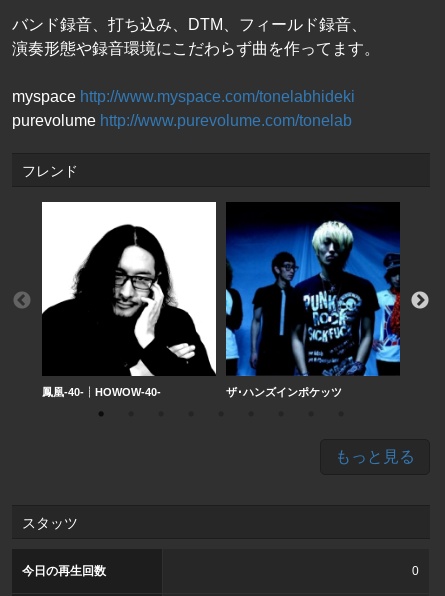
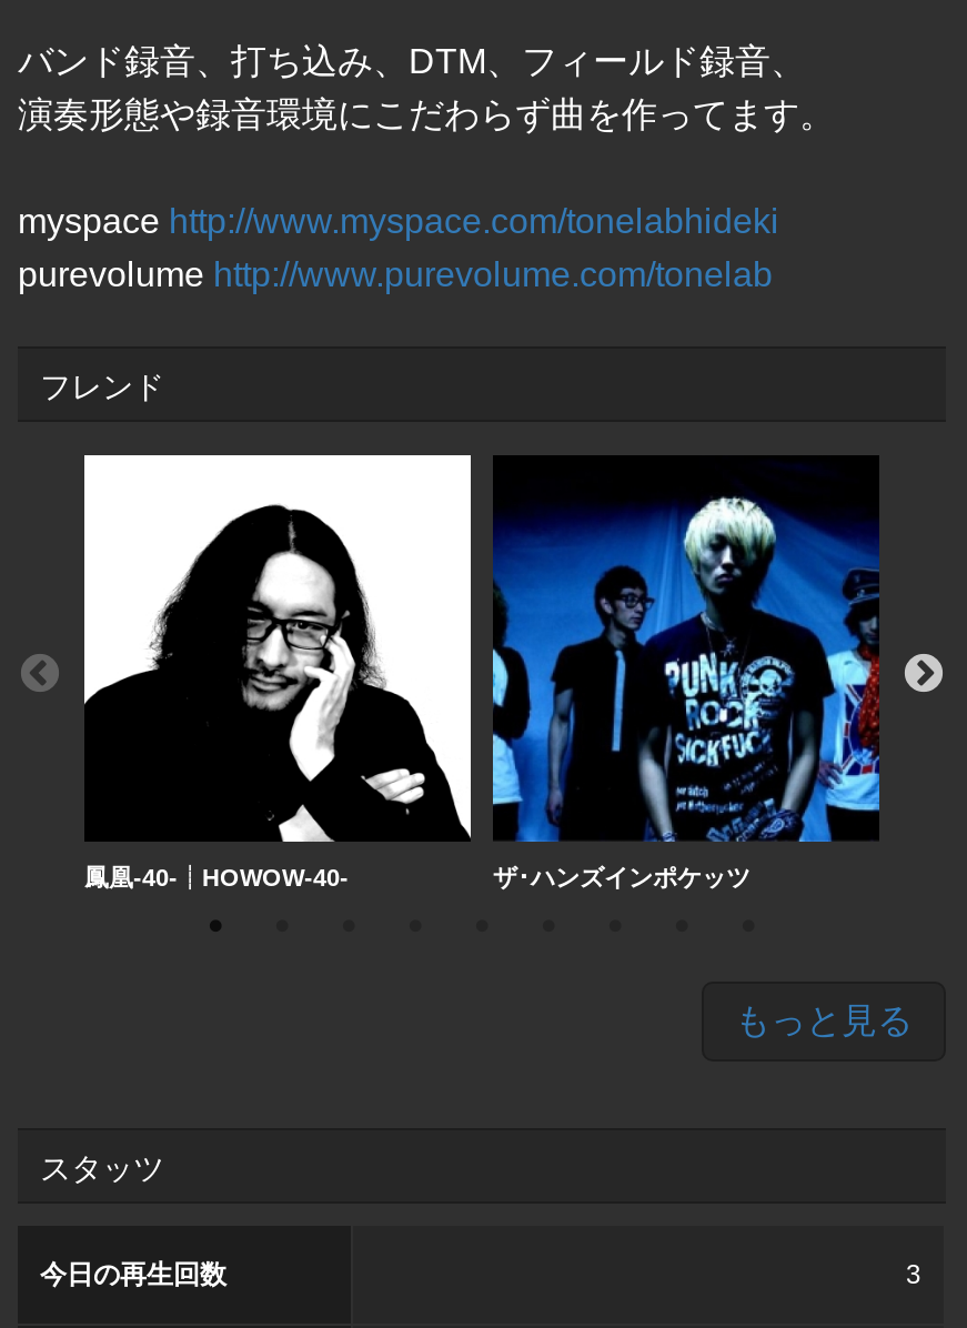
- 0
+ 3
